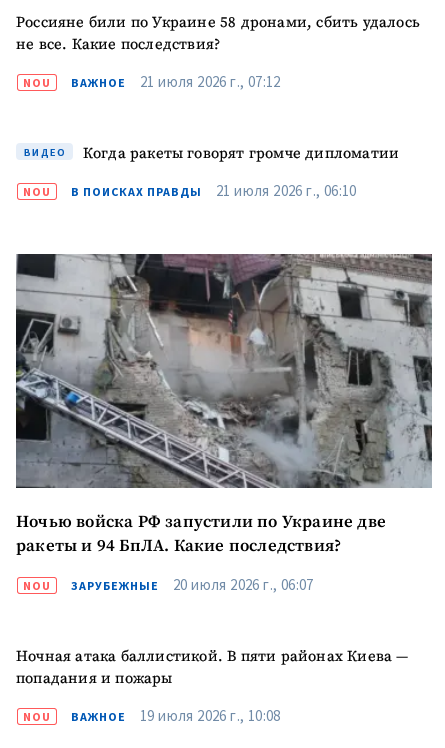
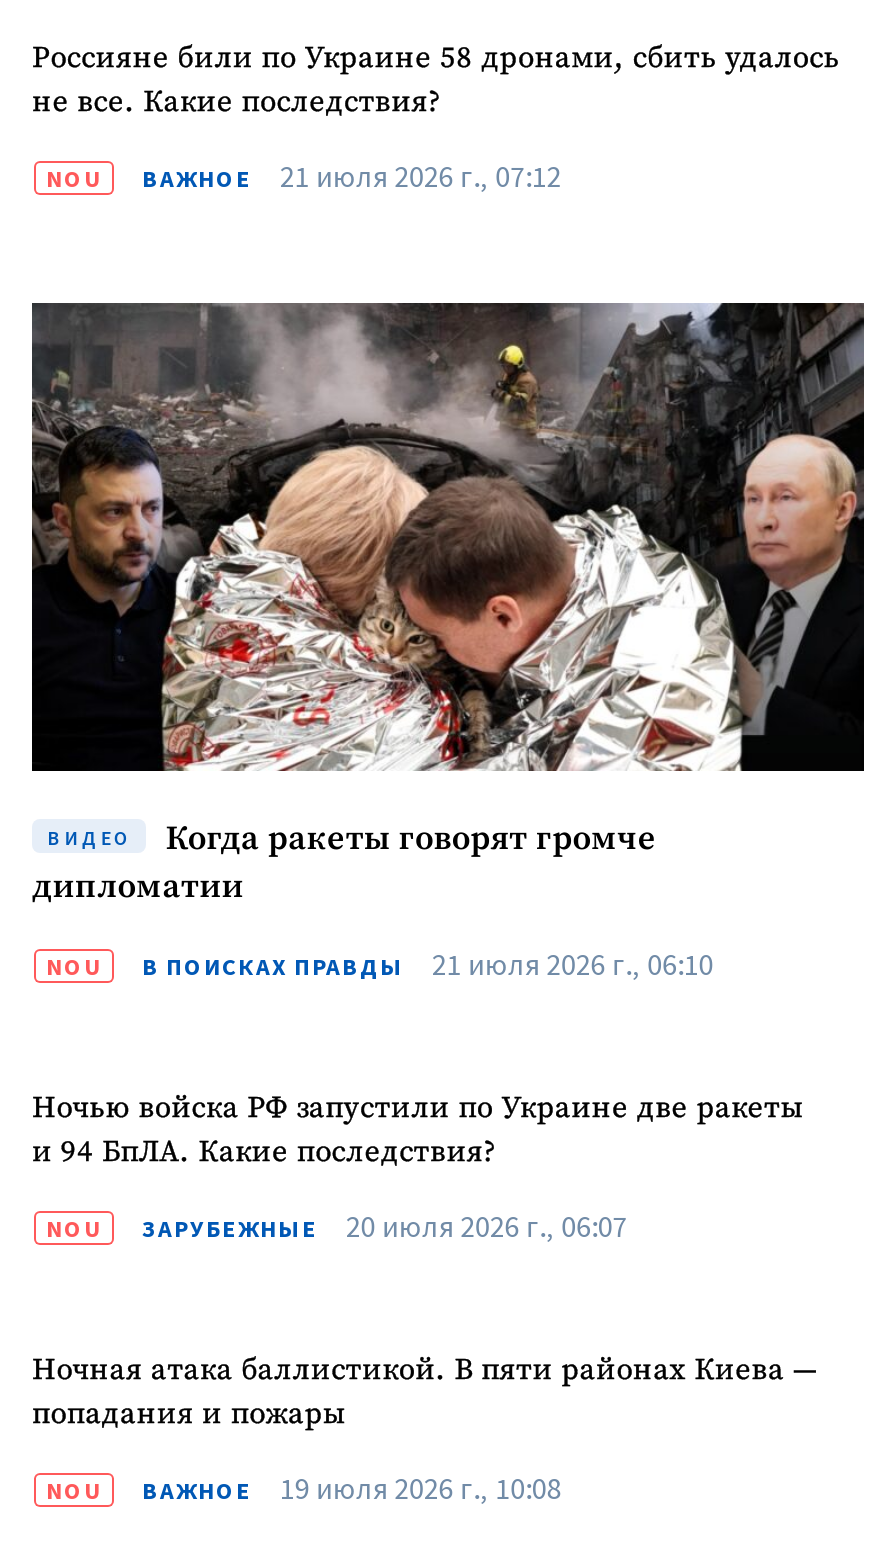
moved down: ВИДЕО

moved down: NOU | В ПОИСКАХ ПРАВДЫ | 21 июля 2026 г., 06:10

- [image]
+ [image]
